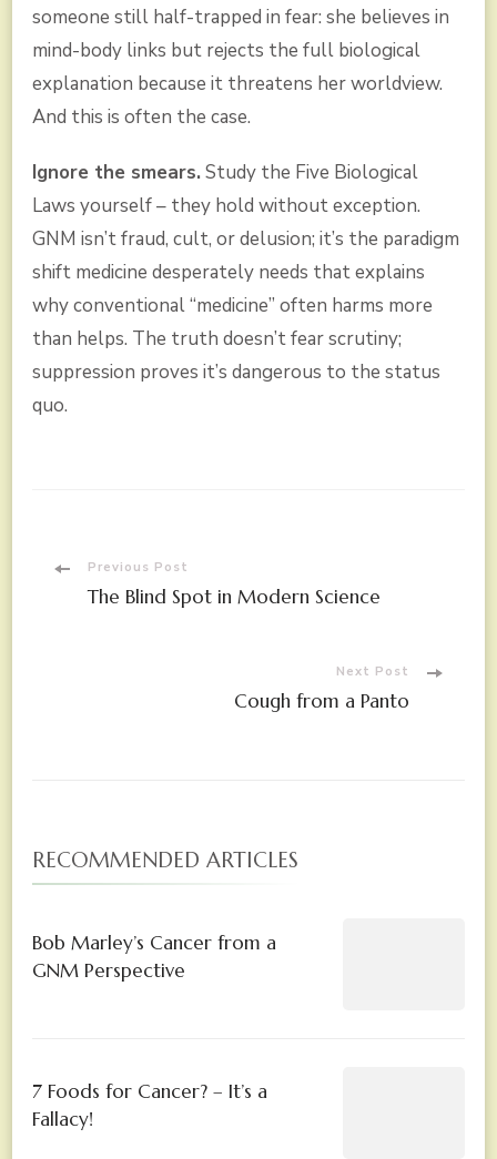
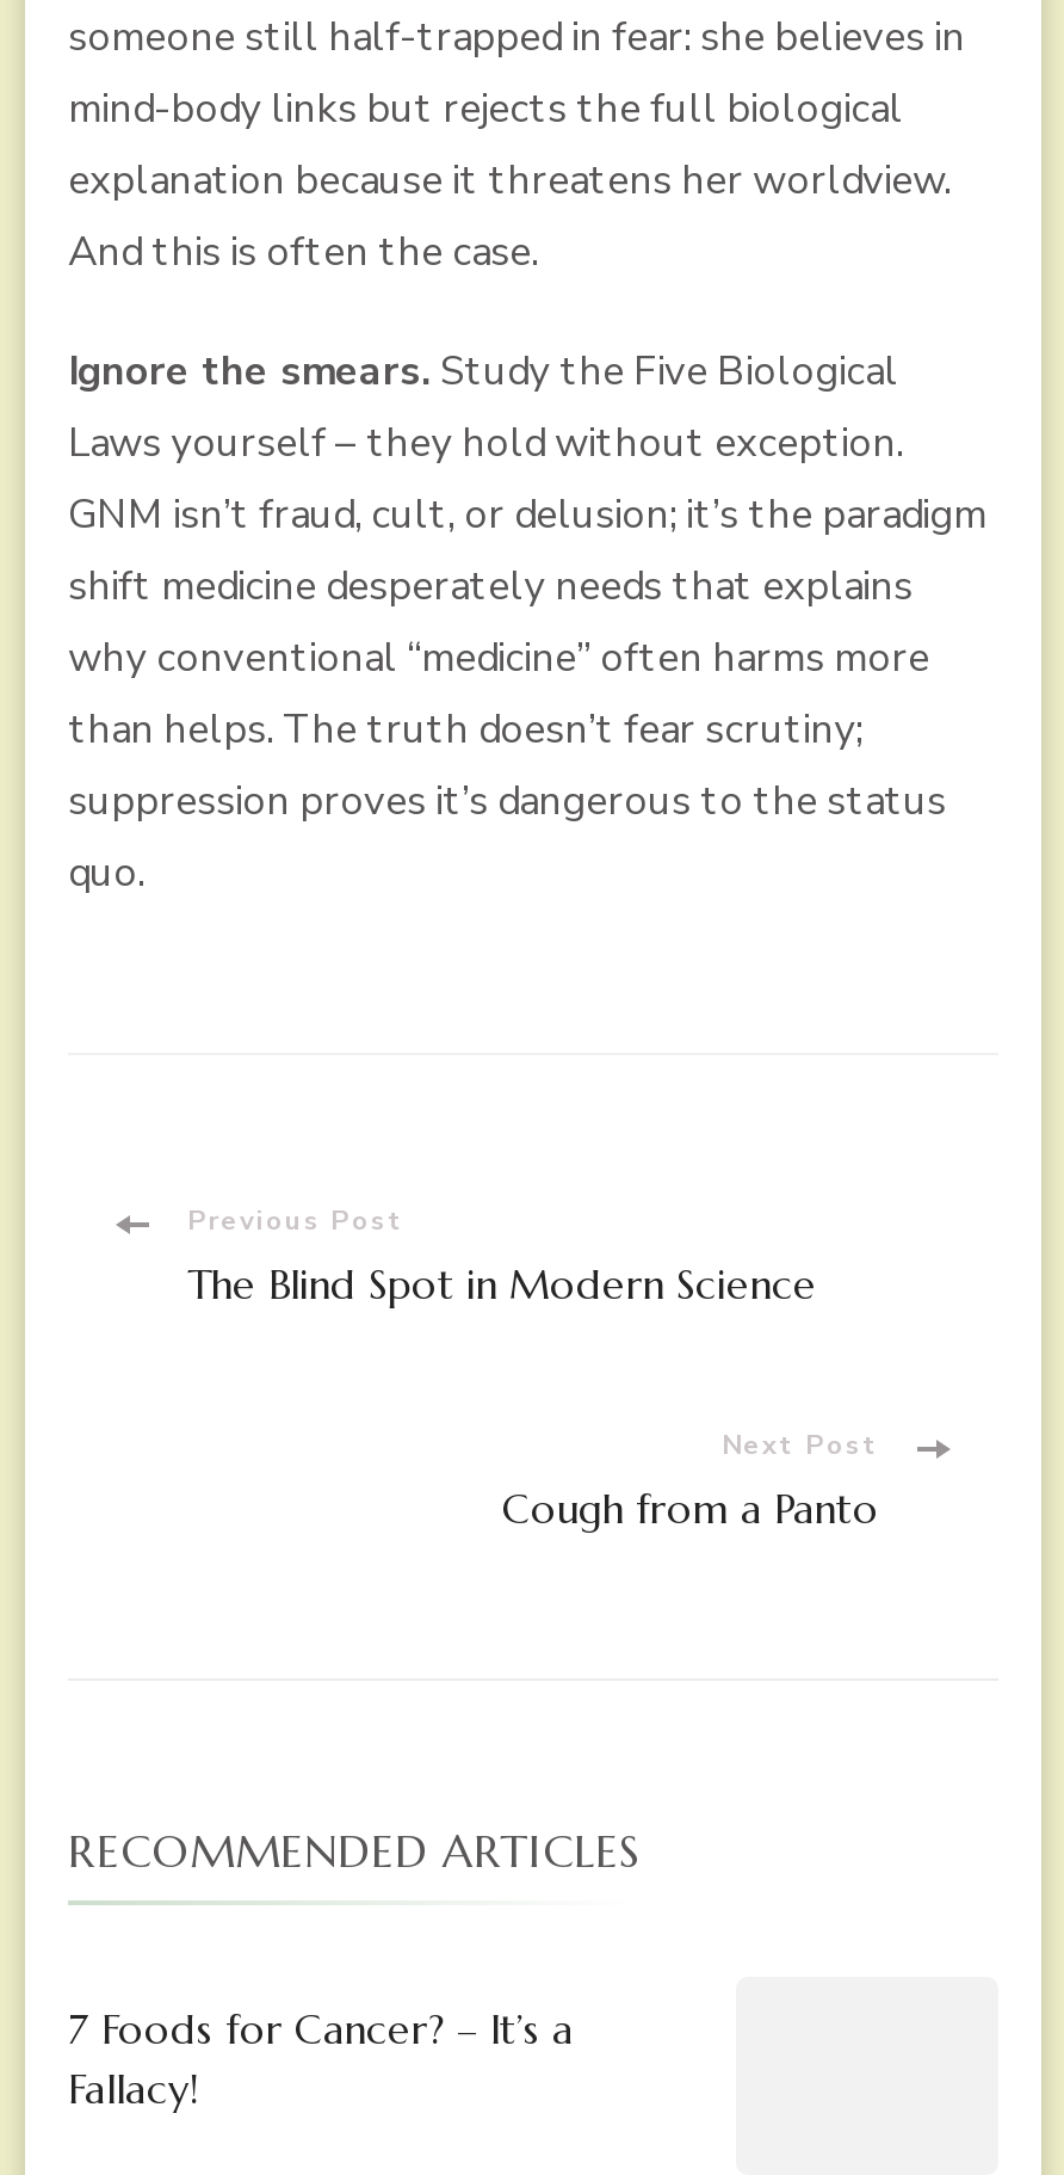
- Bob Marley’s Cancer from a
- GNM Perspective
